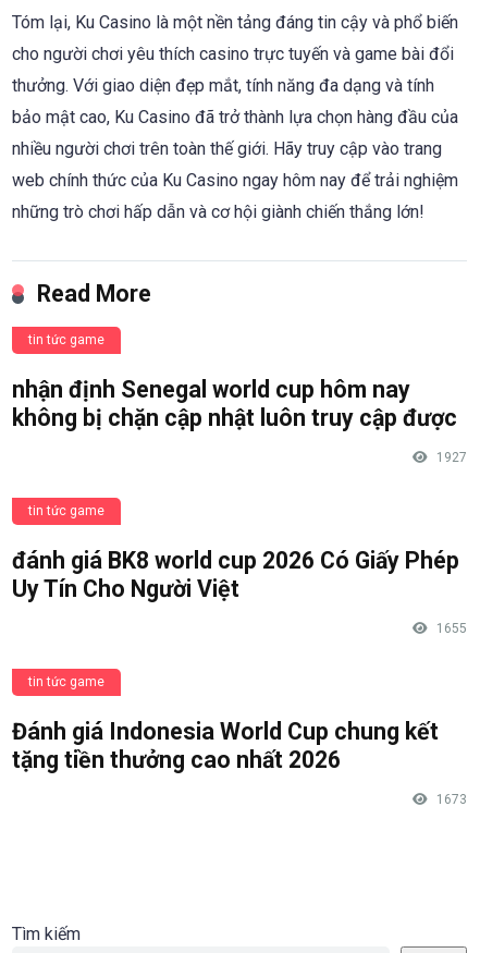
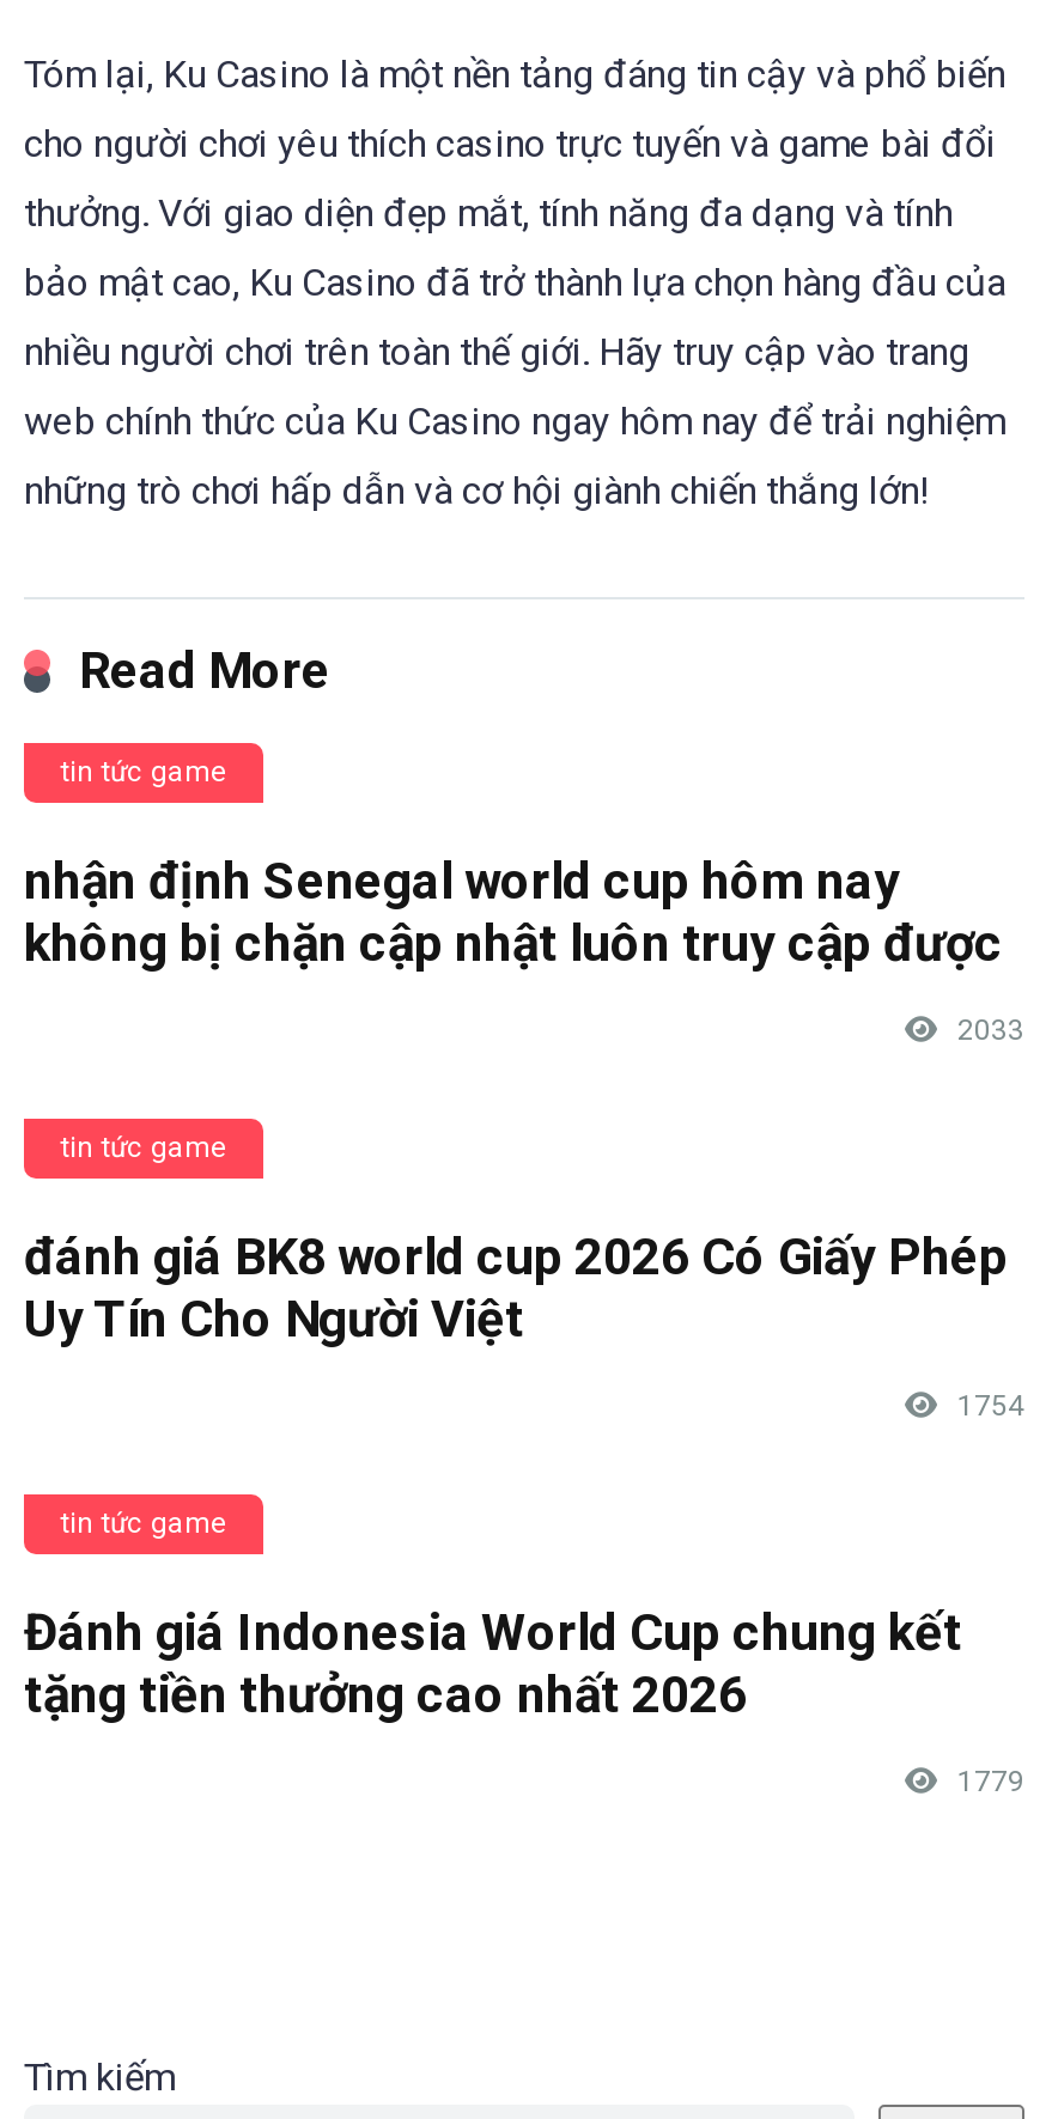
- 1927
+ 2033

- 1655
+ 1754

- 1673
+ 1779
